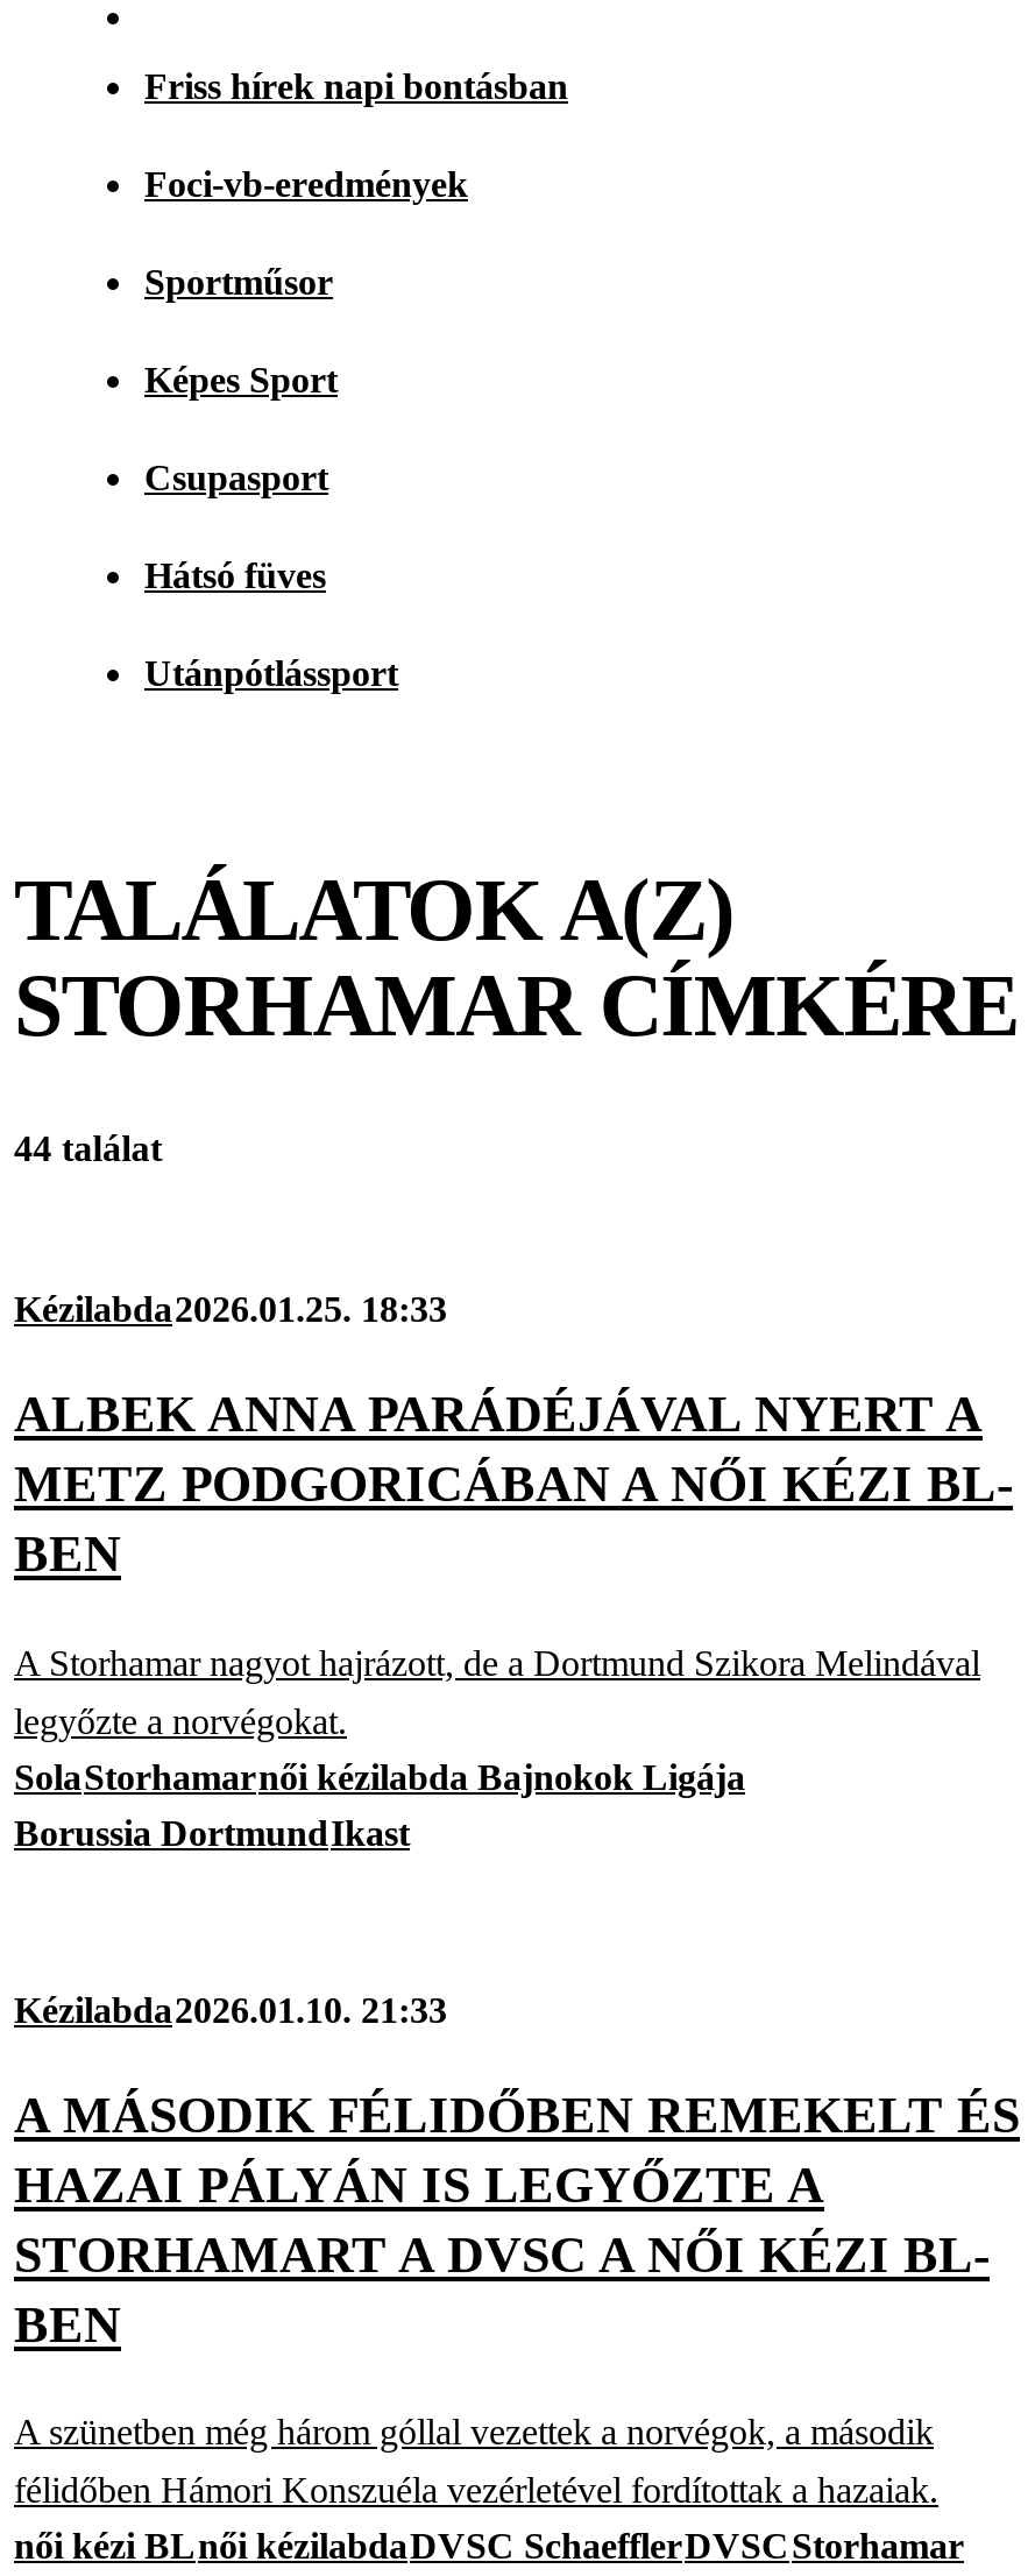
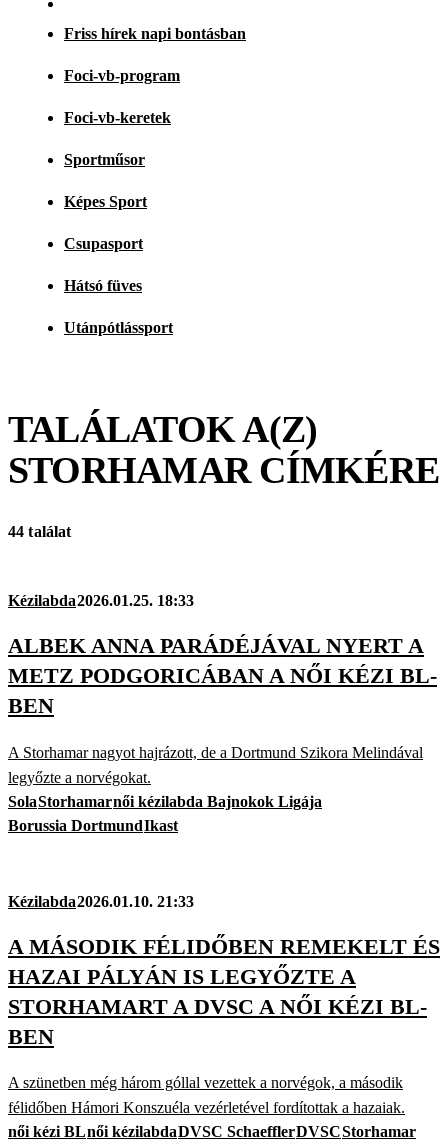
- Foci-vb-eredmények
+ Foci-vb-program
+ Foci-vb-keretek
